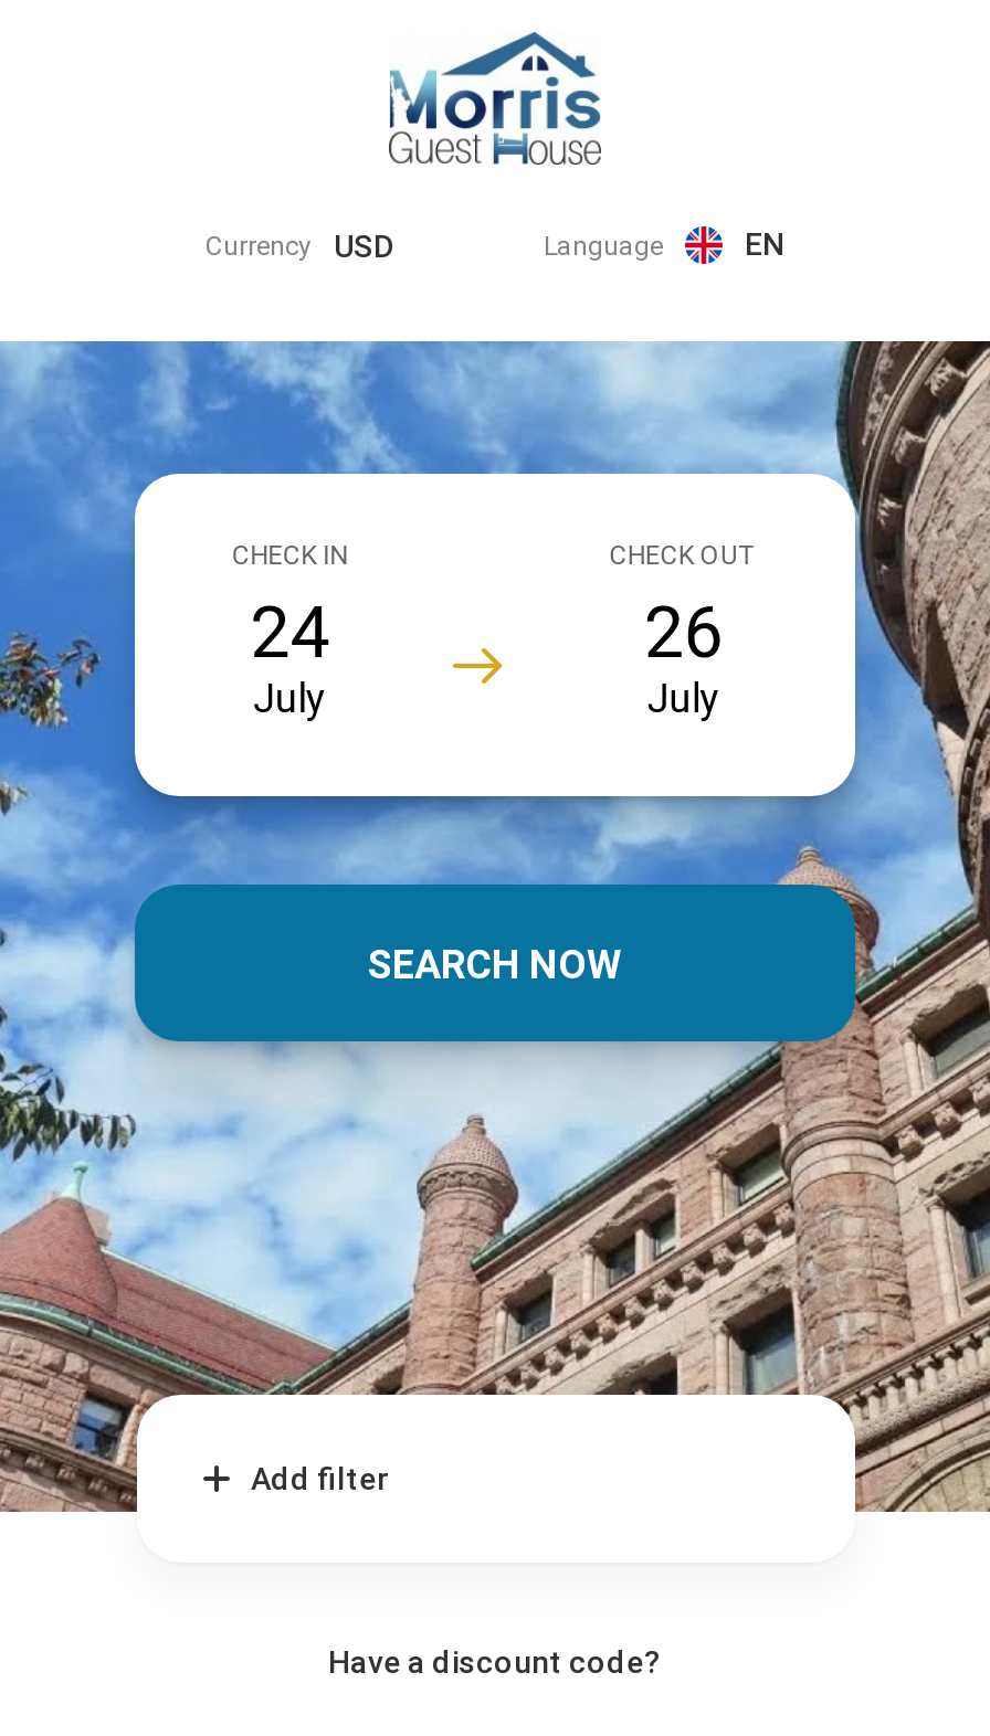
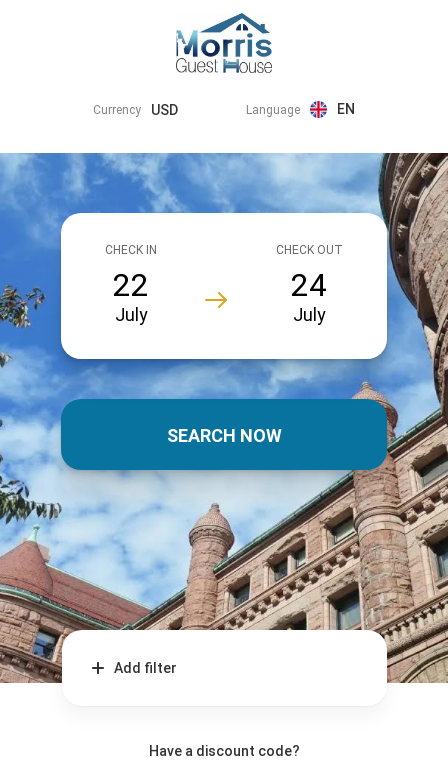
- 24
+ 22

- 26
+ 24
